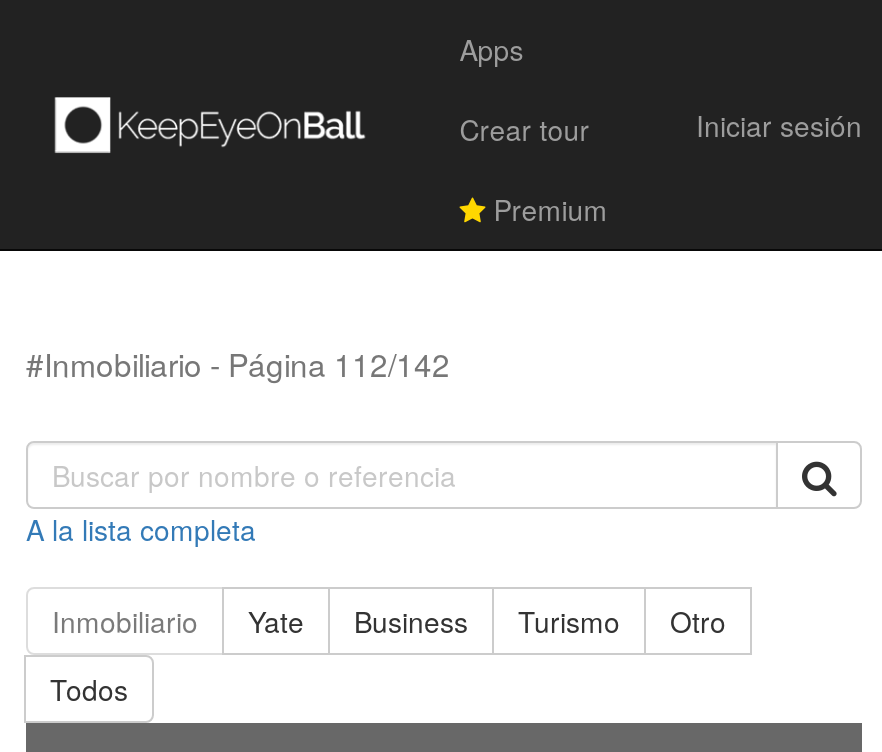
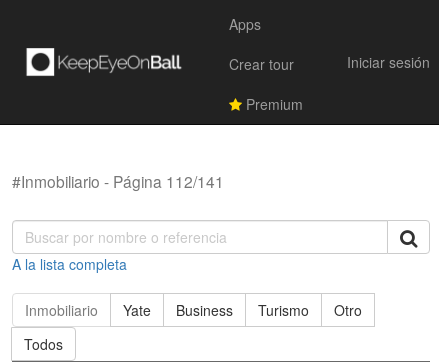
- #Inmobiliario - Página 112/142
+ #Inmobiliario - Página 112/141
